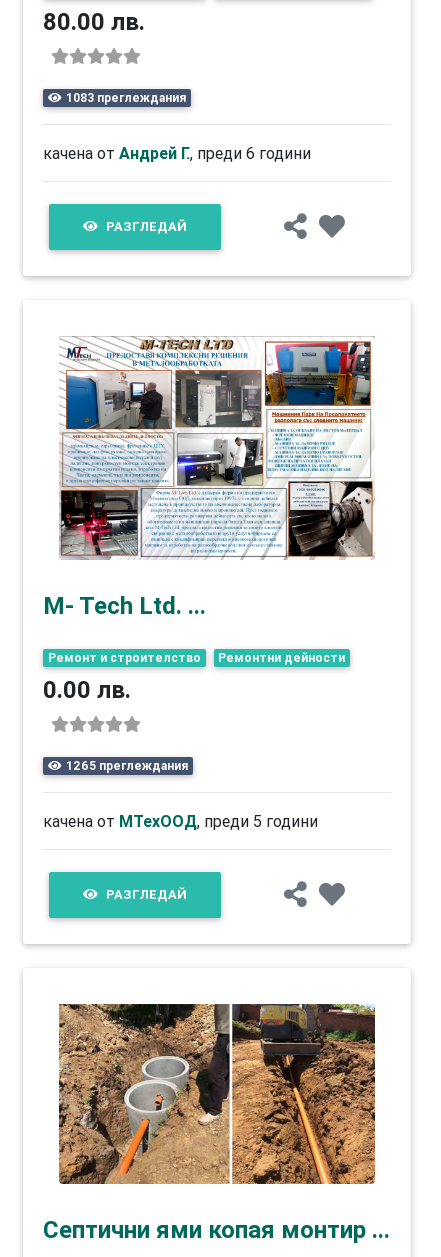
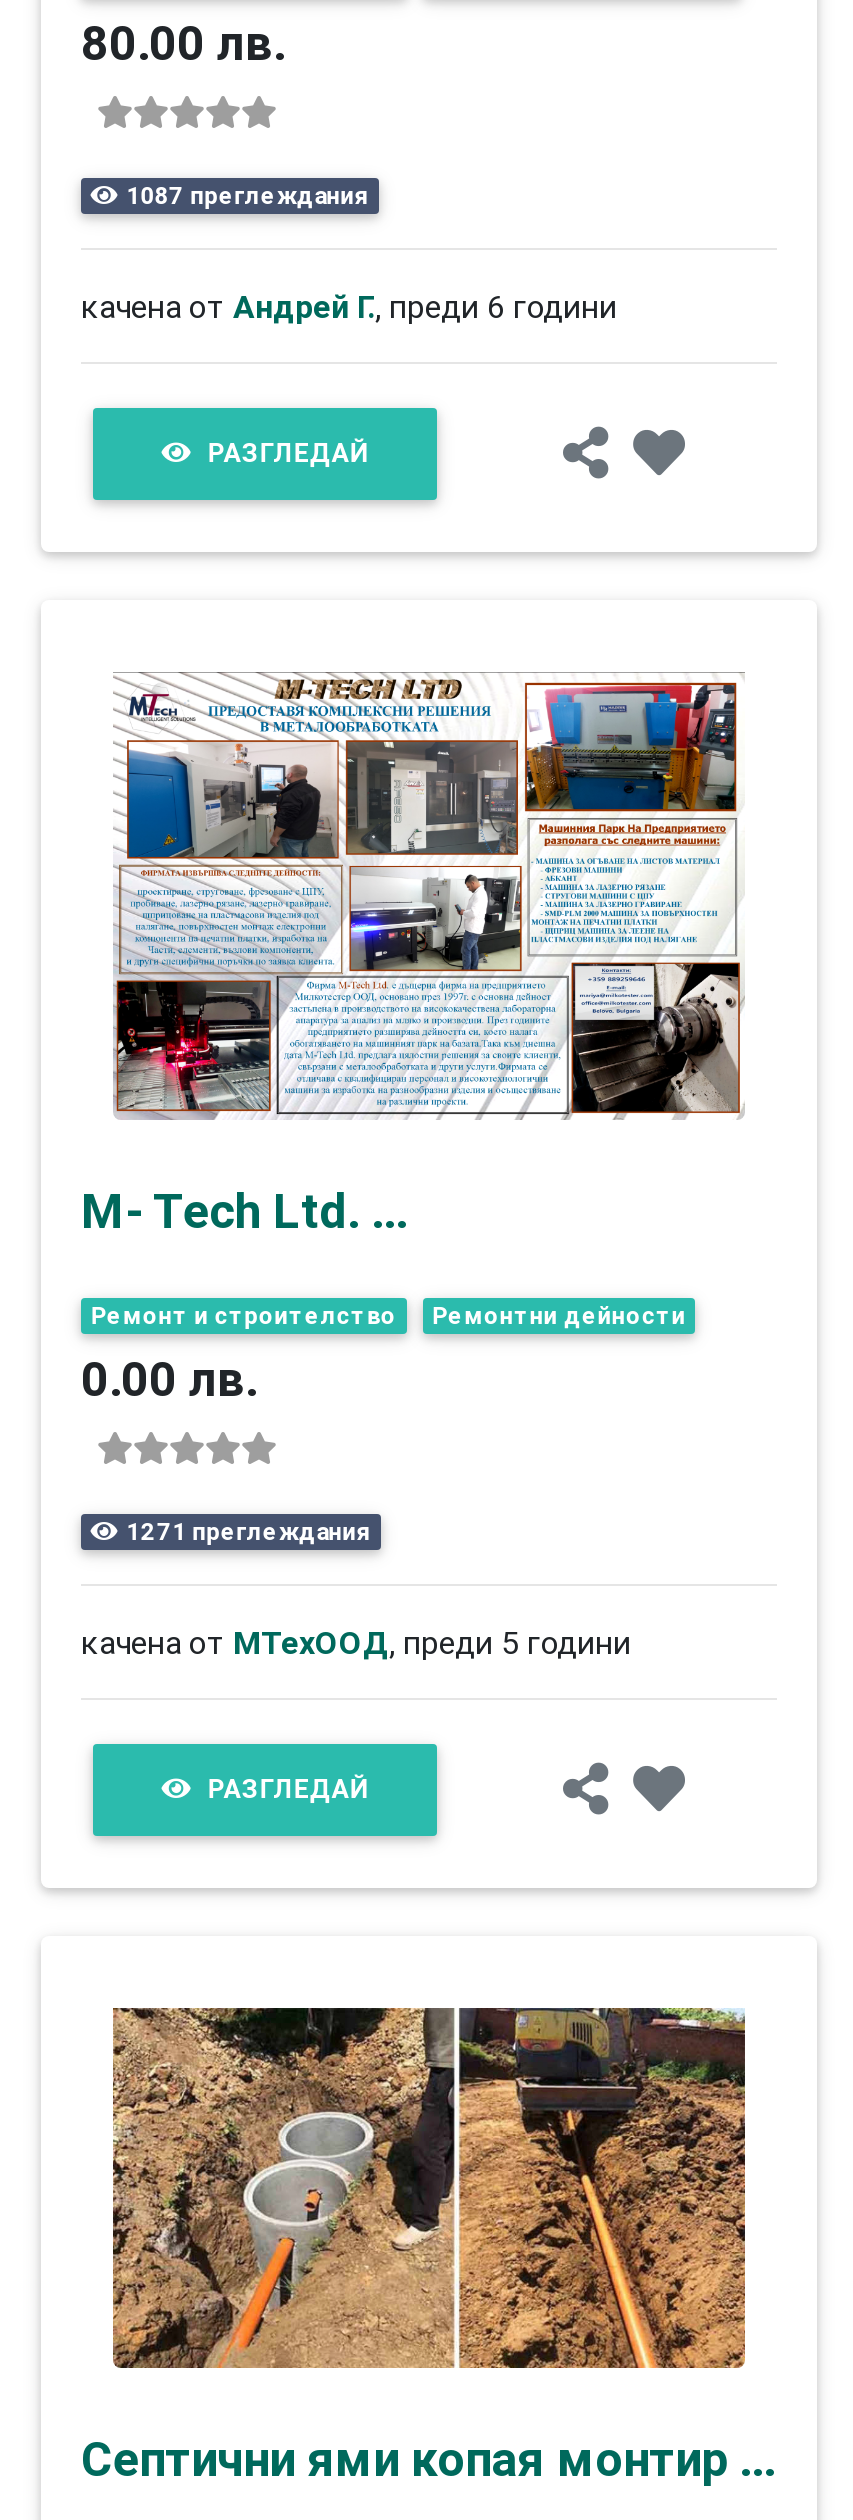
- 1083 преглеждания
+ 1087 преглеждания

- 1265 преглеждания
+ 1271 преглеждания
